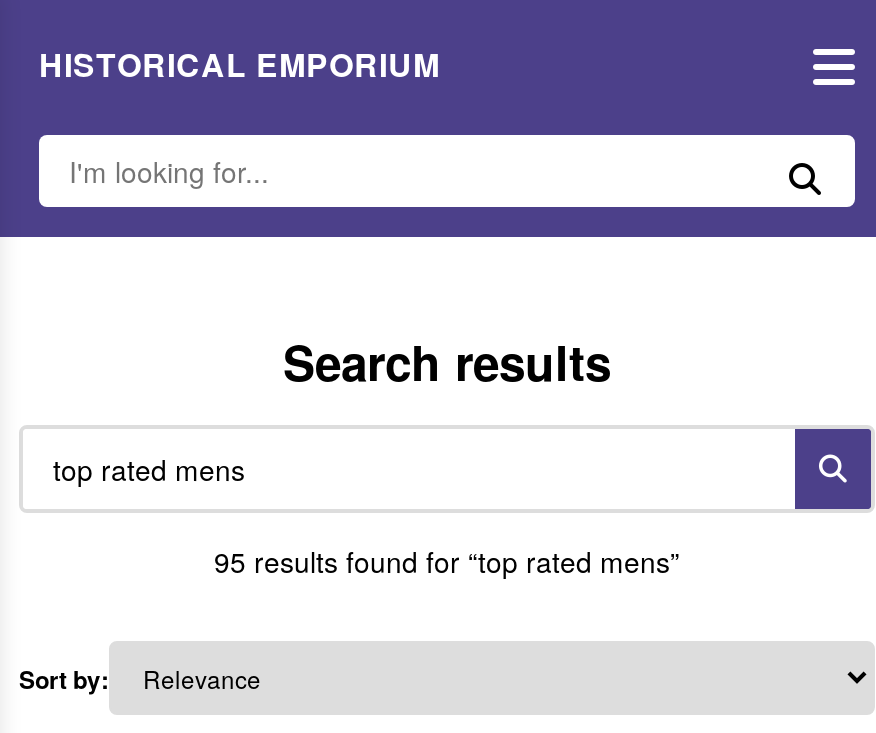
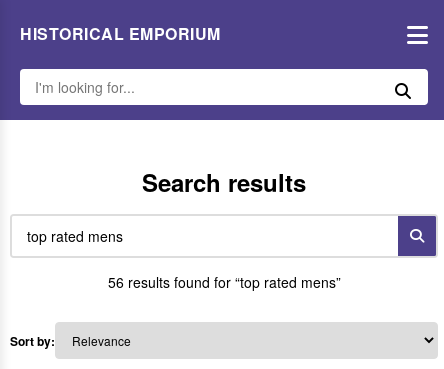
- 95 results found for “top rated mens”
+ 56 results found for “top rated mens”
